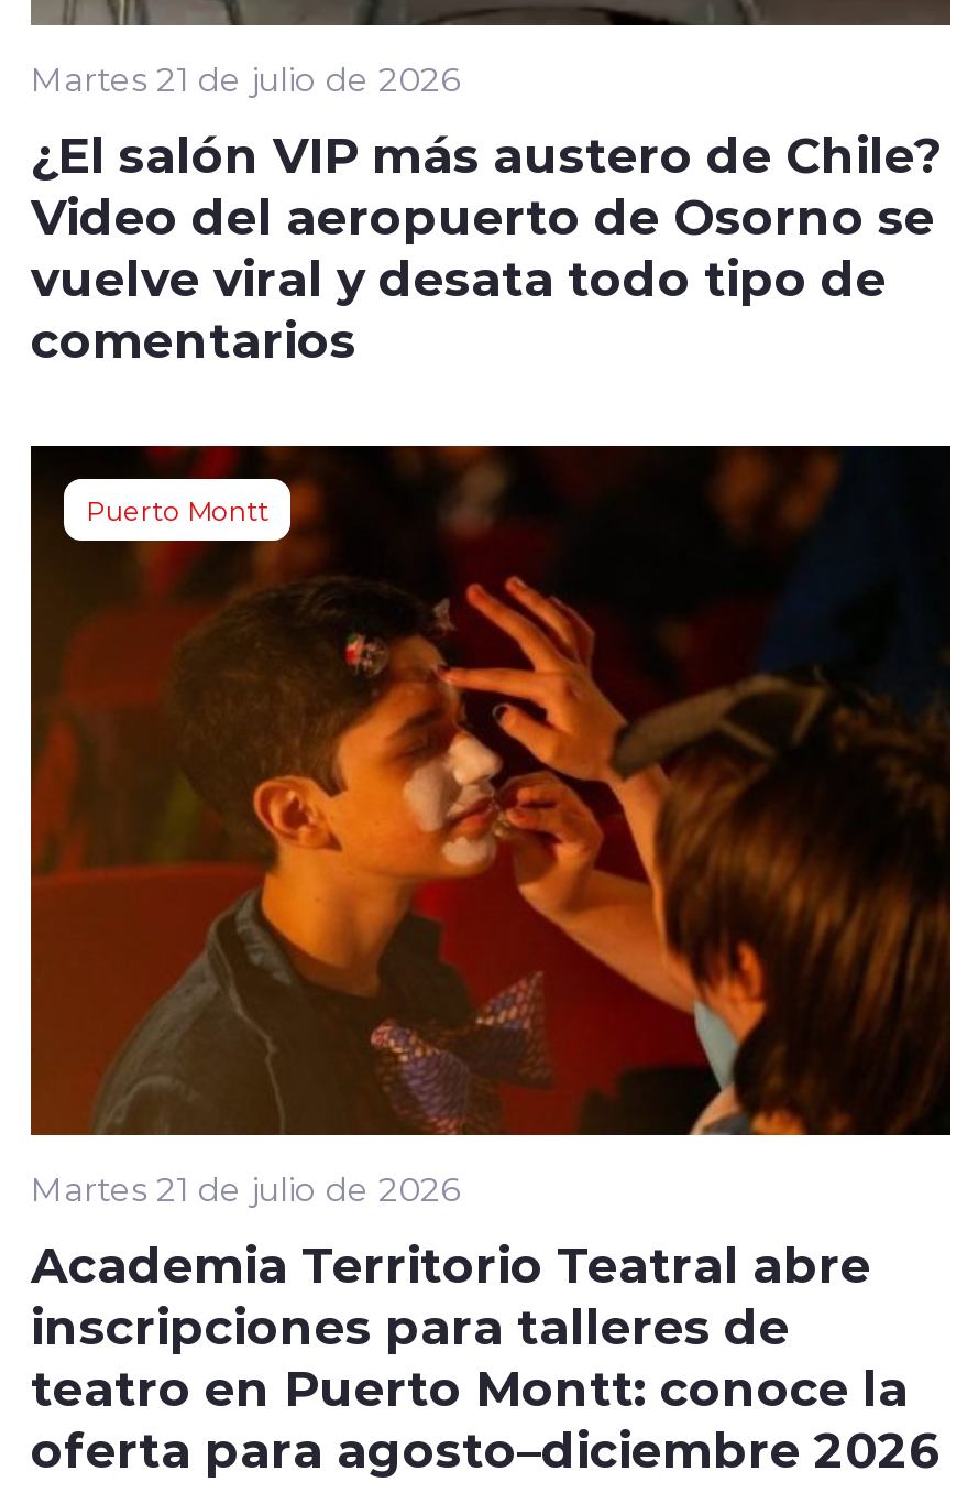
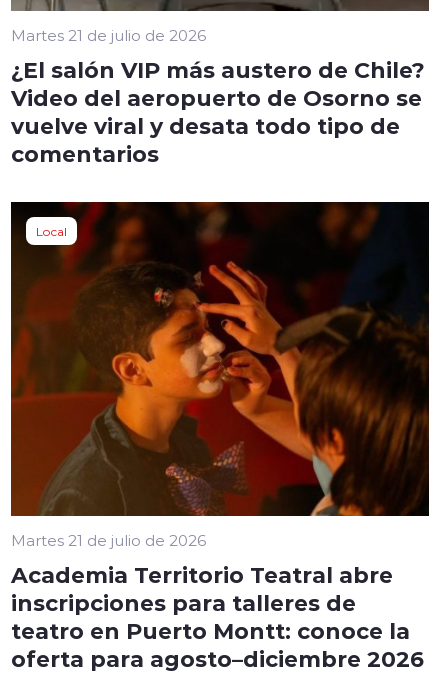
- Puerto Montt
+ Local
